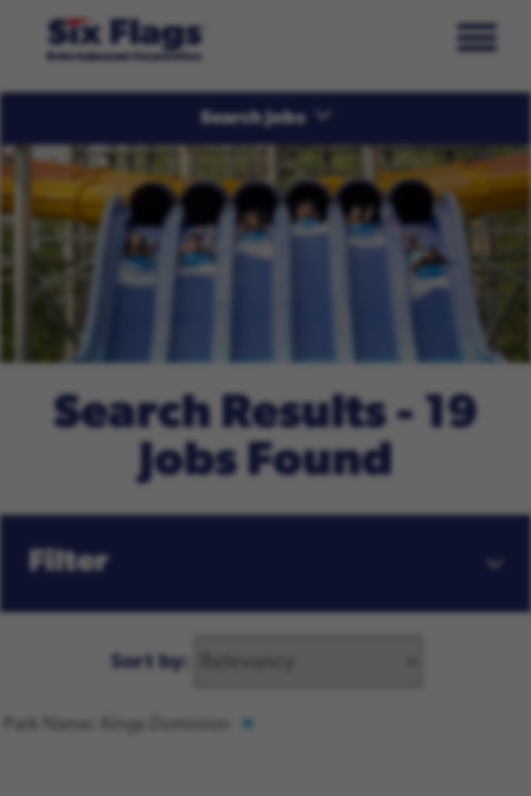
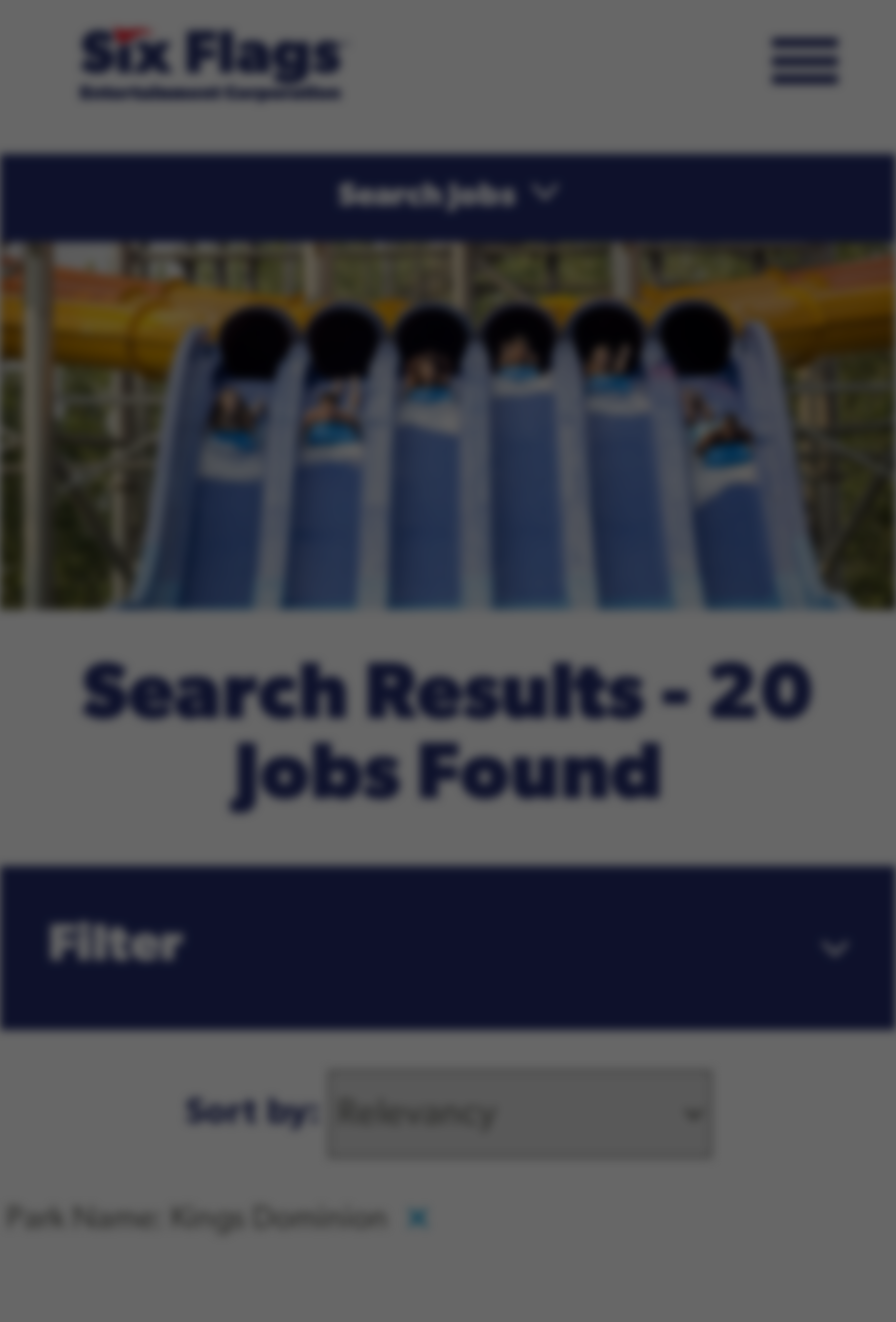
- Search Results - 19
+ Search Results - 20
